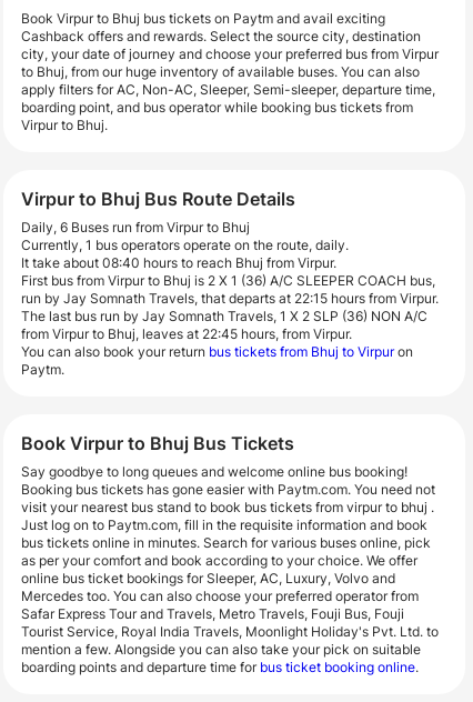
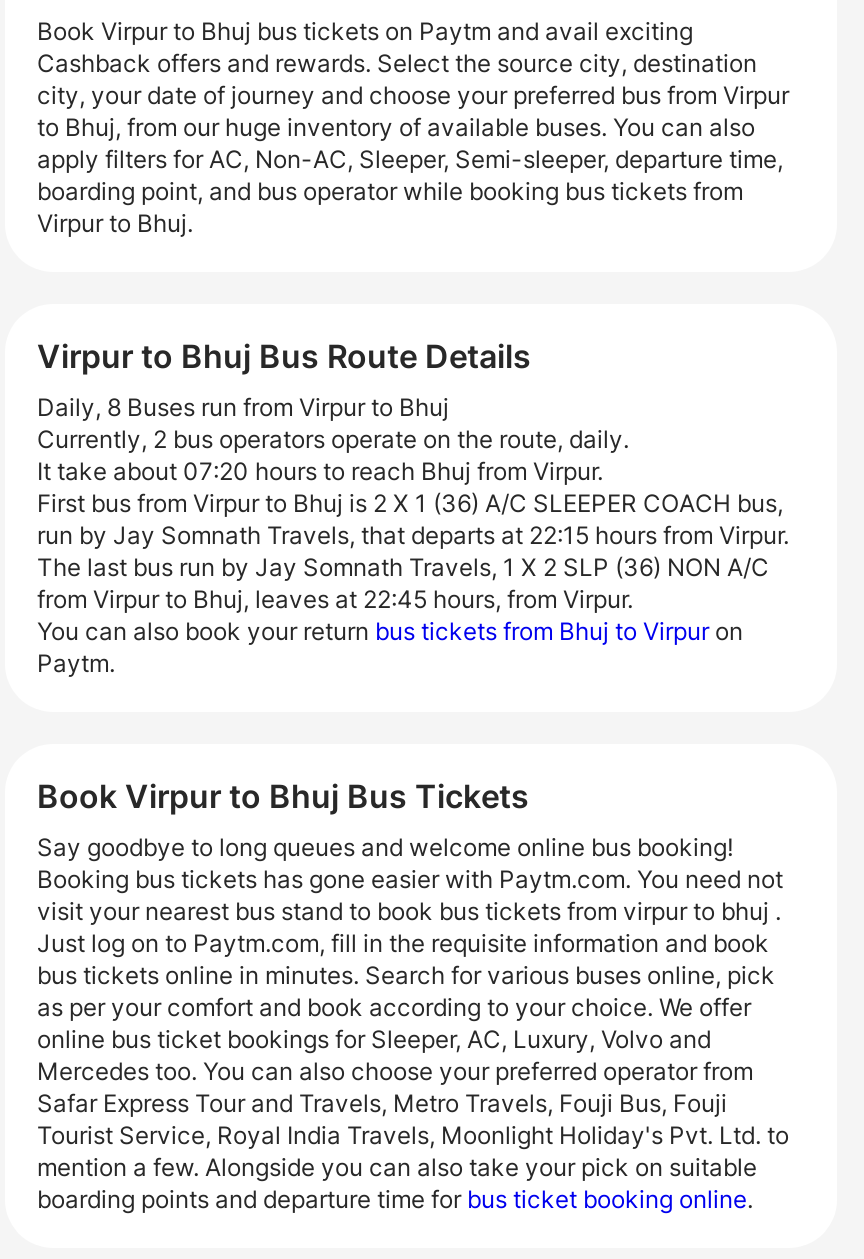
- Daily, 6 Buses run from Virpur to Bhuj
+ Daily, 8 Buses run from Virpur to Bhuj

- Currently, 1 bus operators operate on the route, daily.
+ Currently, 2 bus operators operate on the route, daily.

- It take about 08:40 hours to reach Bhuj from Virpur.
+ It take about 07:20 hours to reach Bhuj from Virpur.
